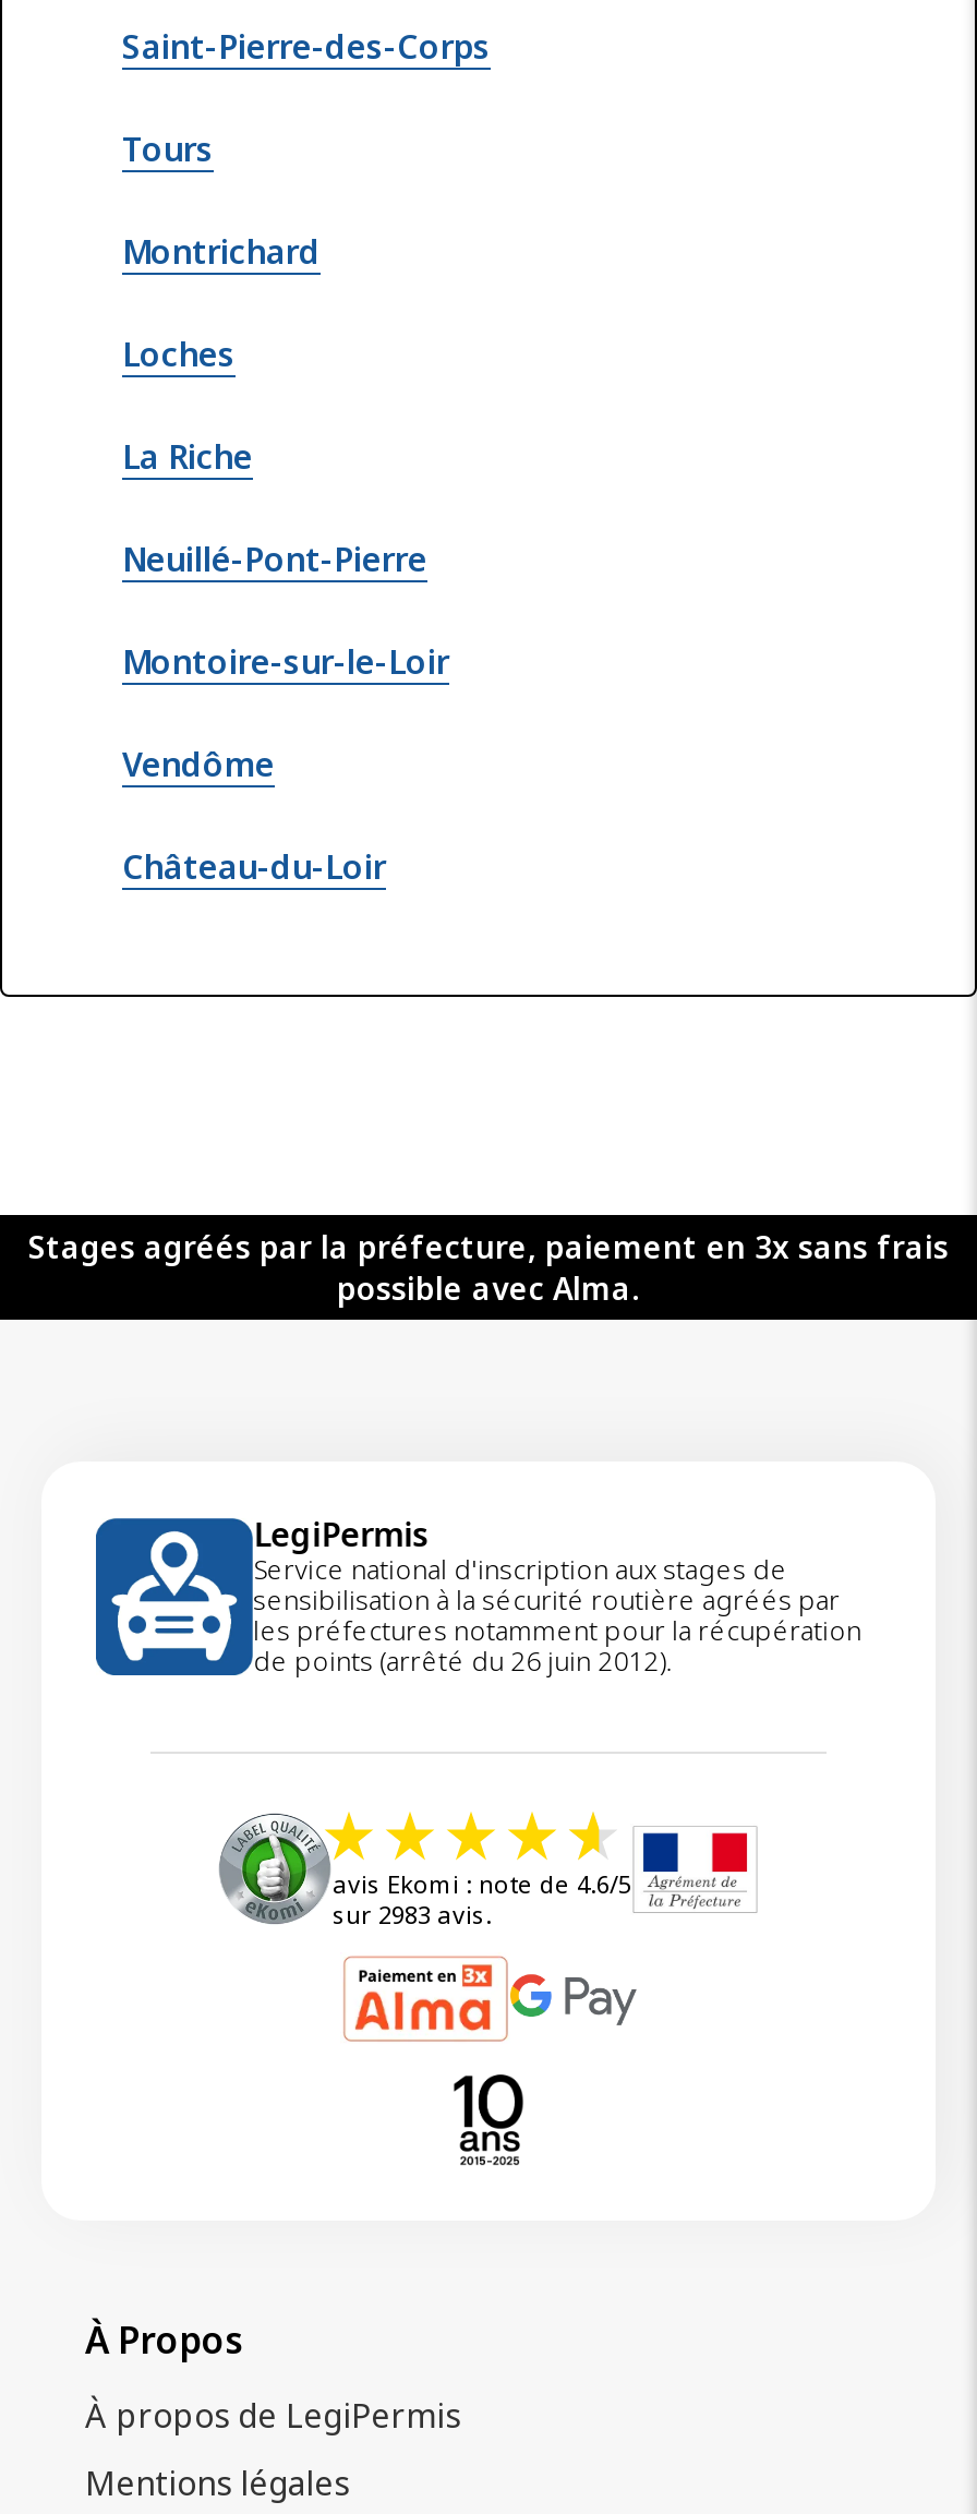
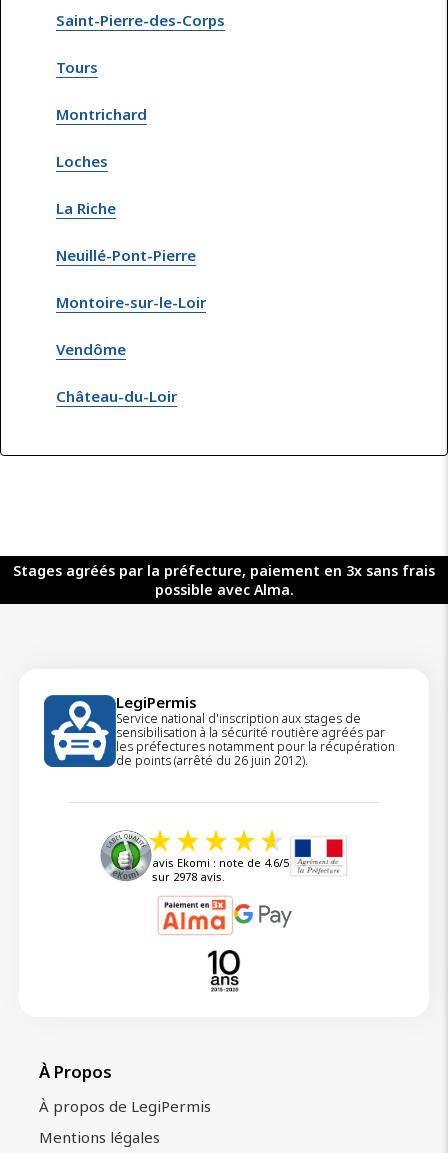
- sur 2983 avis.
+ sur 2978 avis.
